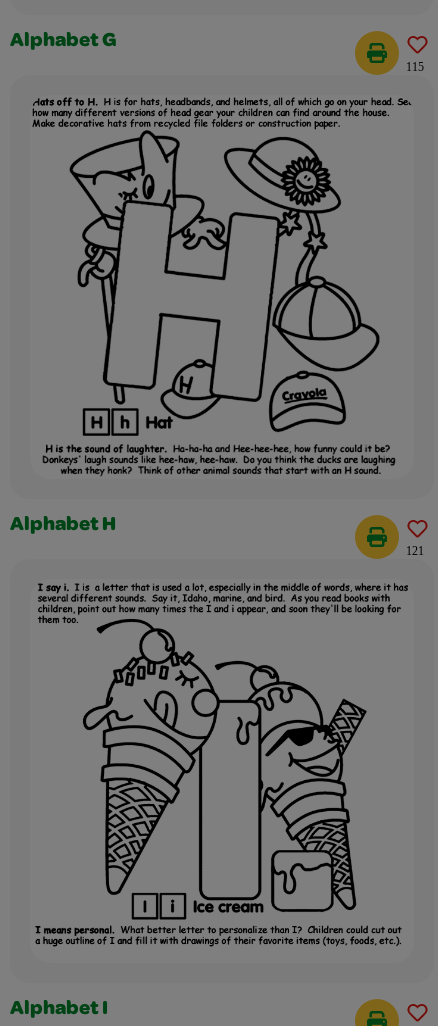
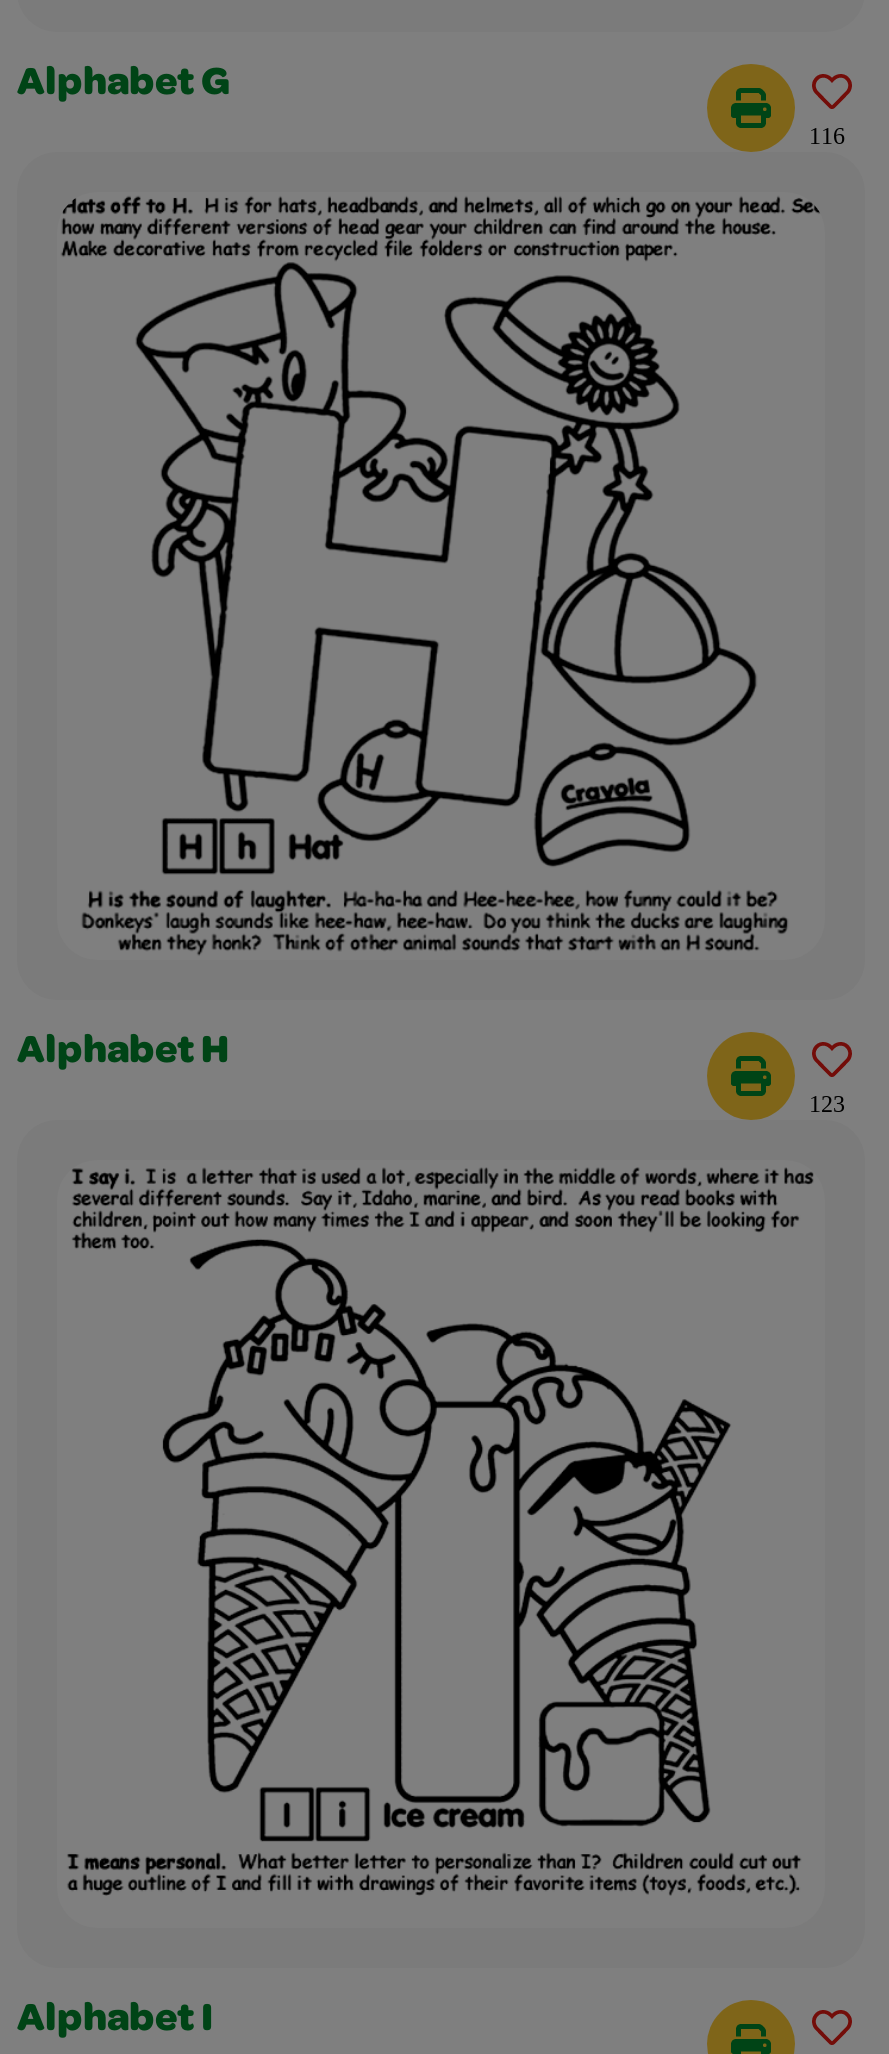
- 115
+ 116

- 121
+ 123
